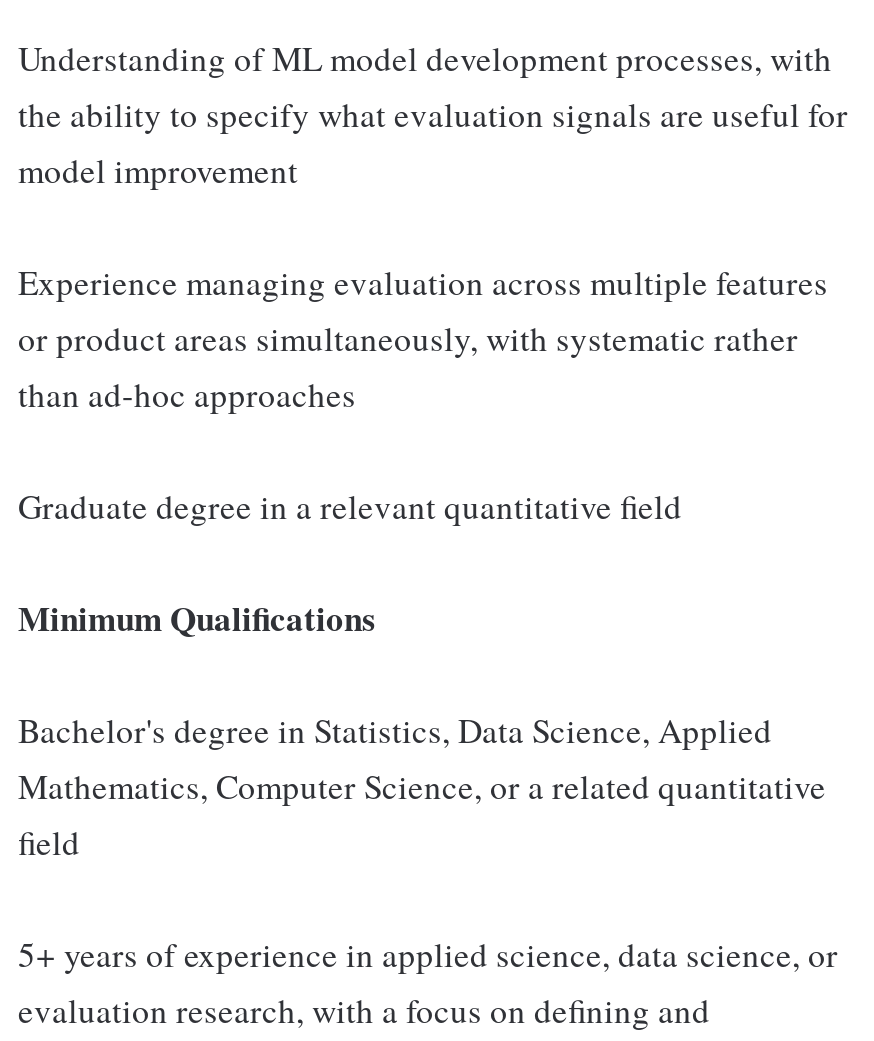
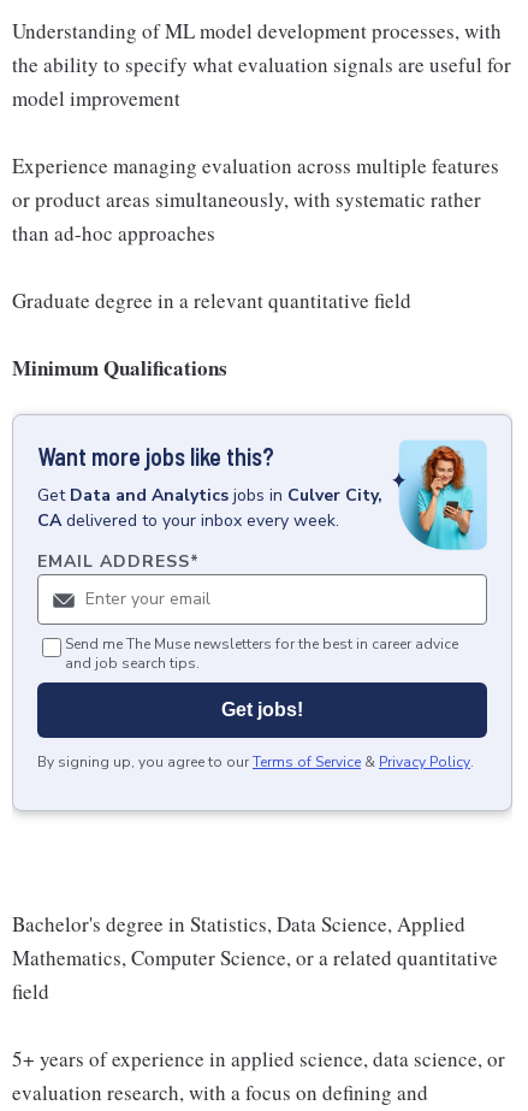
+ [image]
+ Want more jobs like this?
+ Get Data and Analytics jobs in Culver City,
+ CA delivered to your inbox every week.
+ EMAIL ADDRESS*

+ Send me The Muse newsletters for the best in career advice
+ and job search tips.
+ Get jobs!
+ By signing up, you agree to our Terms of Service & Privacy Policy.
